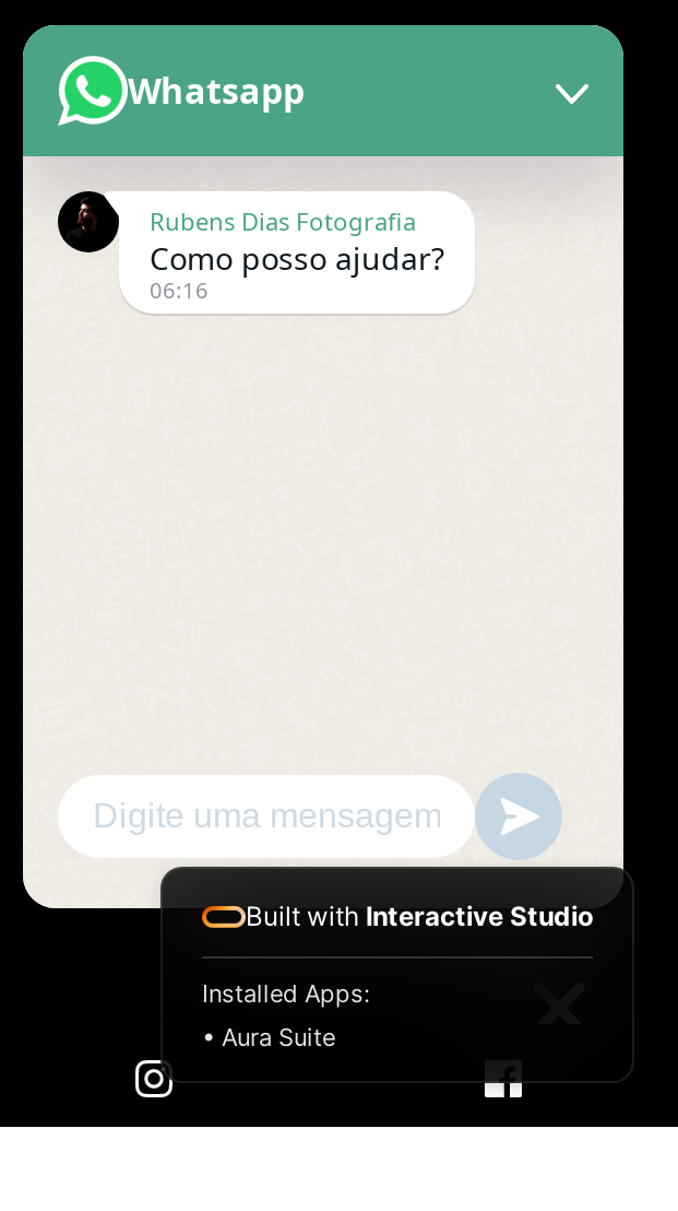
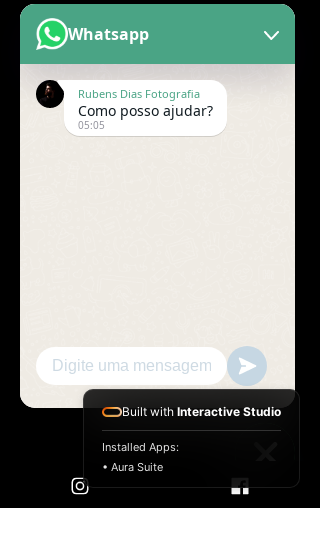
- 06:16
+ 05:05
